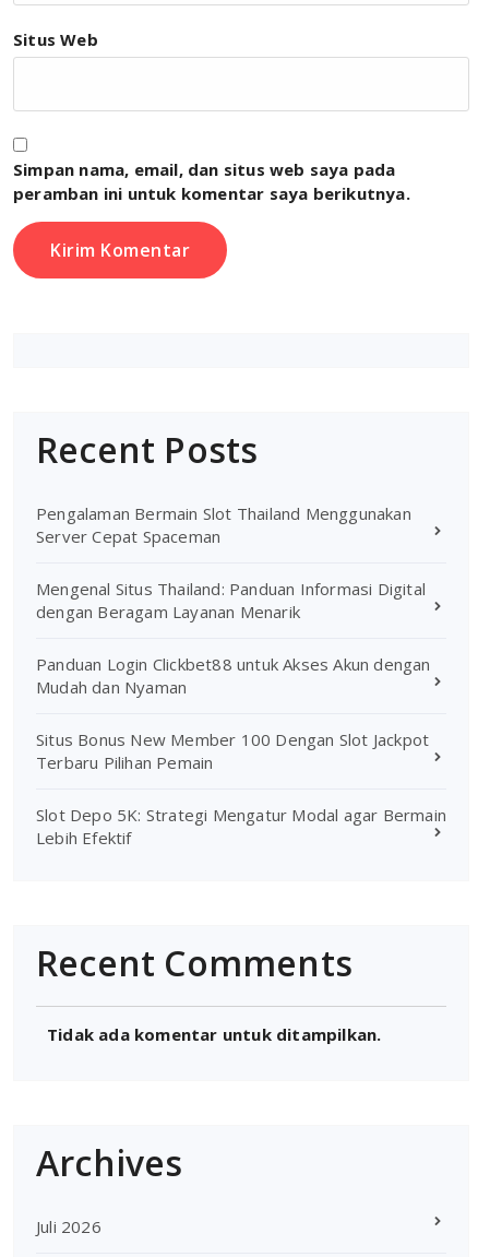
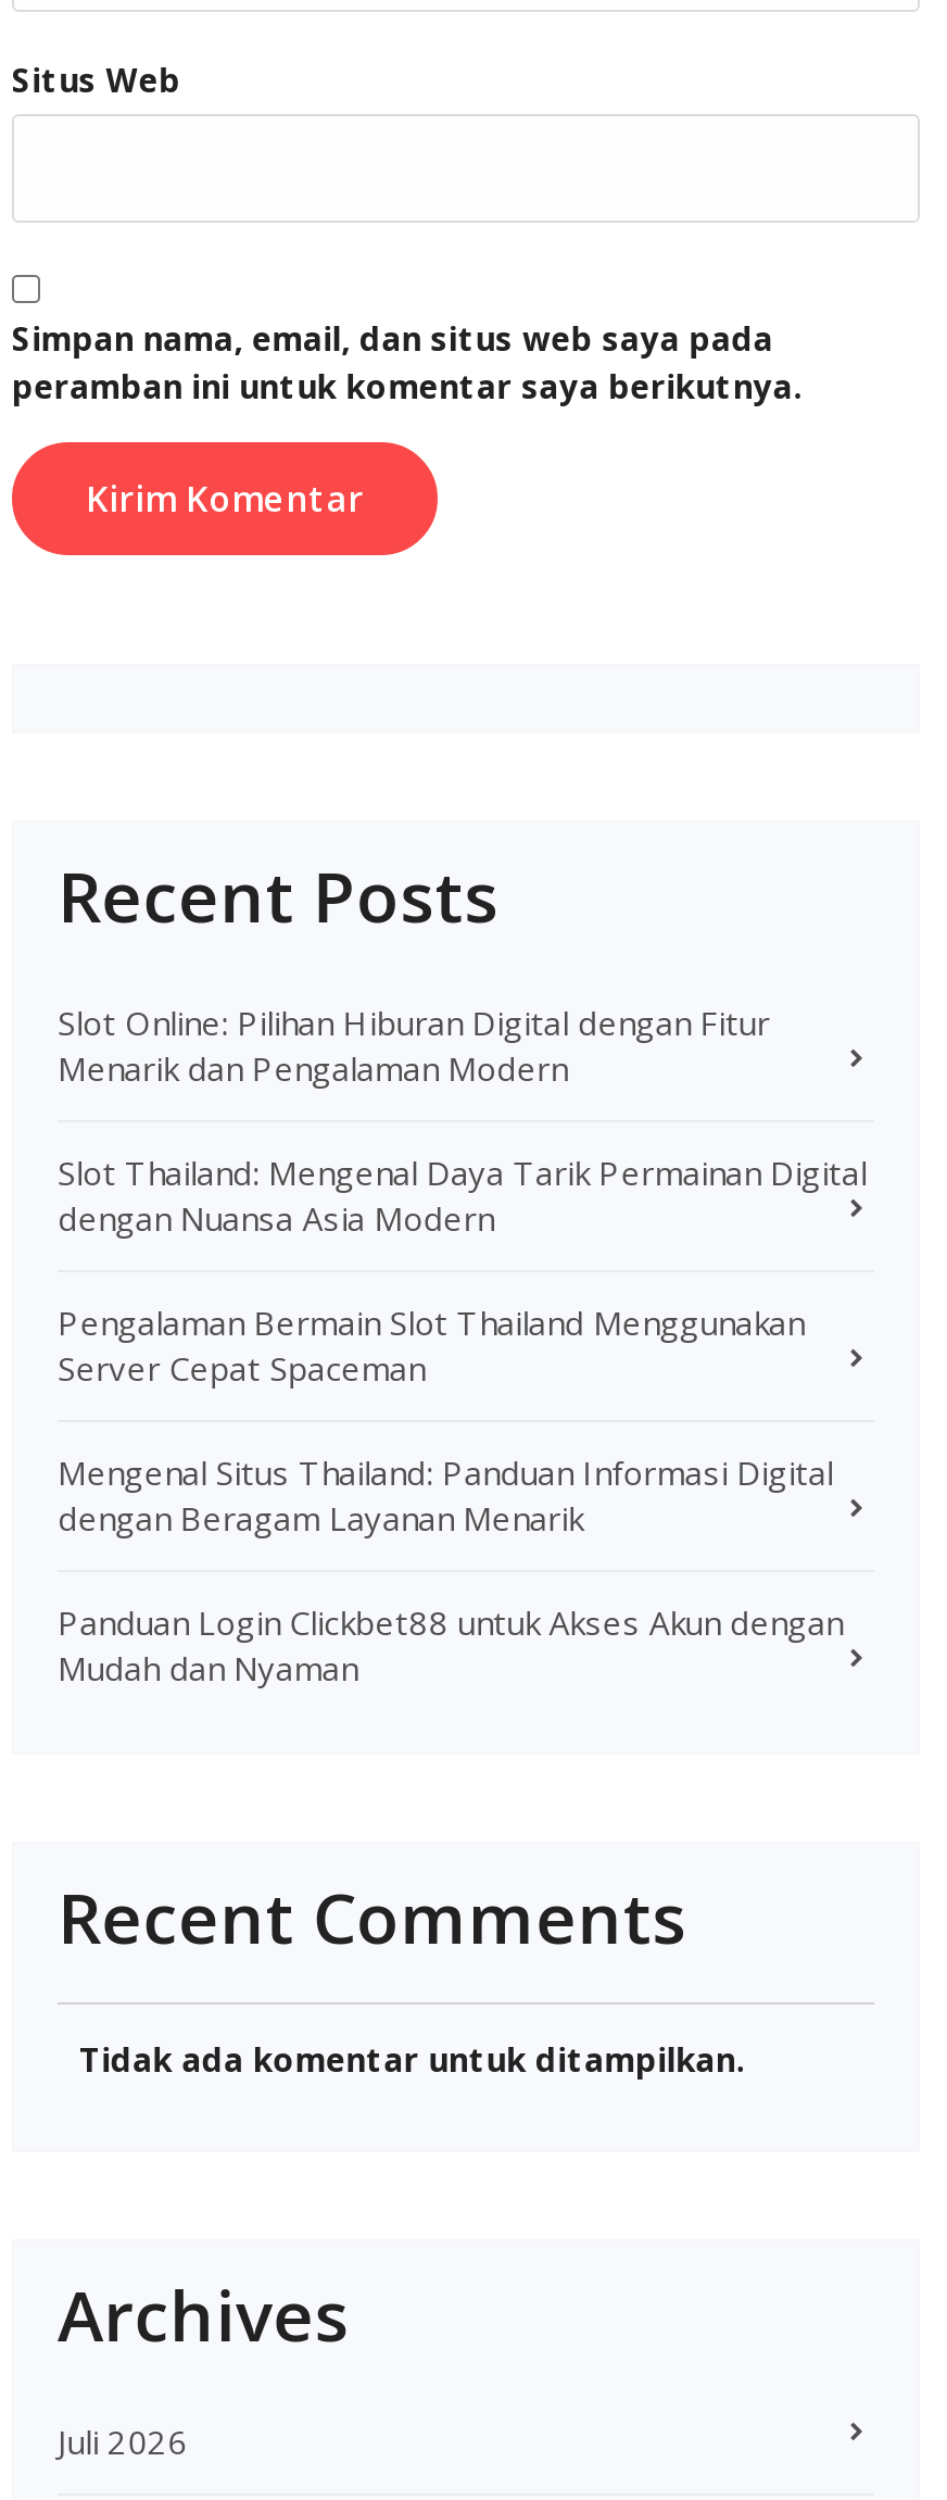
+ Slot Online: Pilihan Hiburan Digital dengan Fitur
+ Menarik dan Pengalaman Modern
+ Slot Thailand: Mengenal Daya Tarik Permainan Digital
+ dengan Nuansa Asia Modern

moved down: Pengalaman Bermain Slot Thailand Menggunakan | Server Cepat Spaceman | Mengenal Situs Thailand: Panduan Informasi Digital | dengan Beragam Layanan Menarik | Panduan Login Clickbet88 untuk Akses Akun dengan | Mudah dan Nyaman

- Situs Bonus New Member 100 Dengan Slot Jackpot
- Terbaru Pilihan Pemain
- Slot Depo 5K: Strategi Mengatur Modal agar Bermain
- Lebih Efektif
